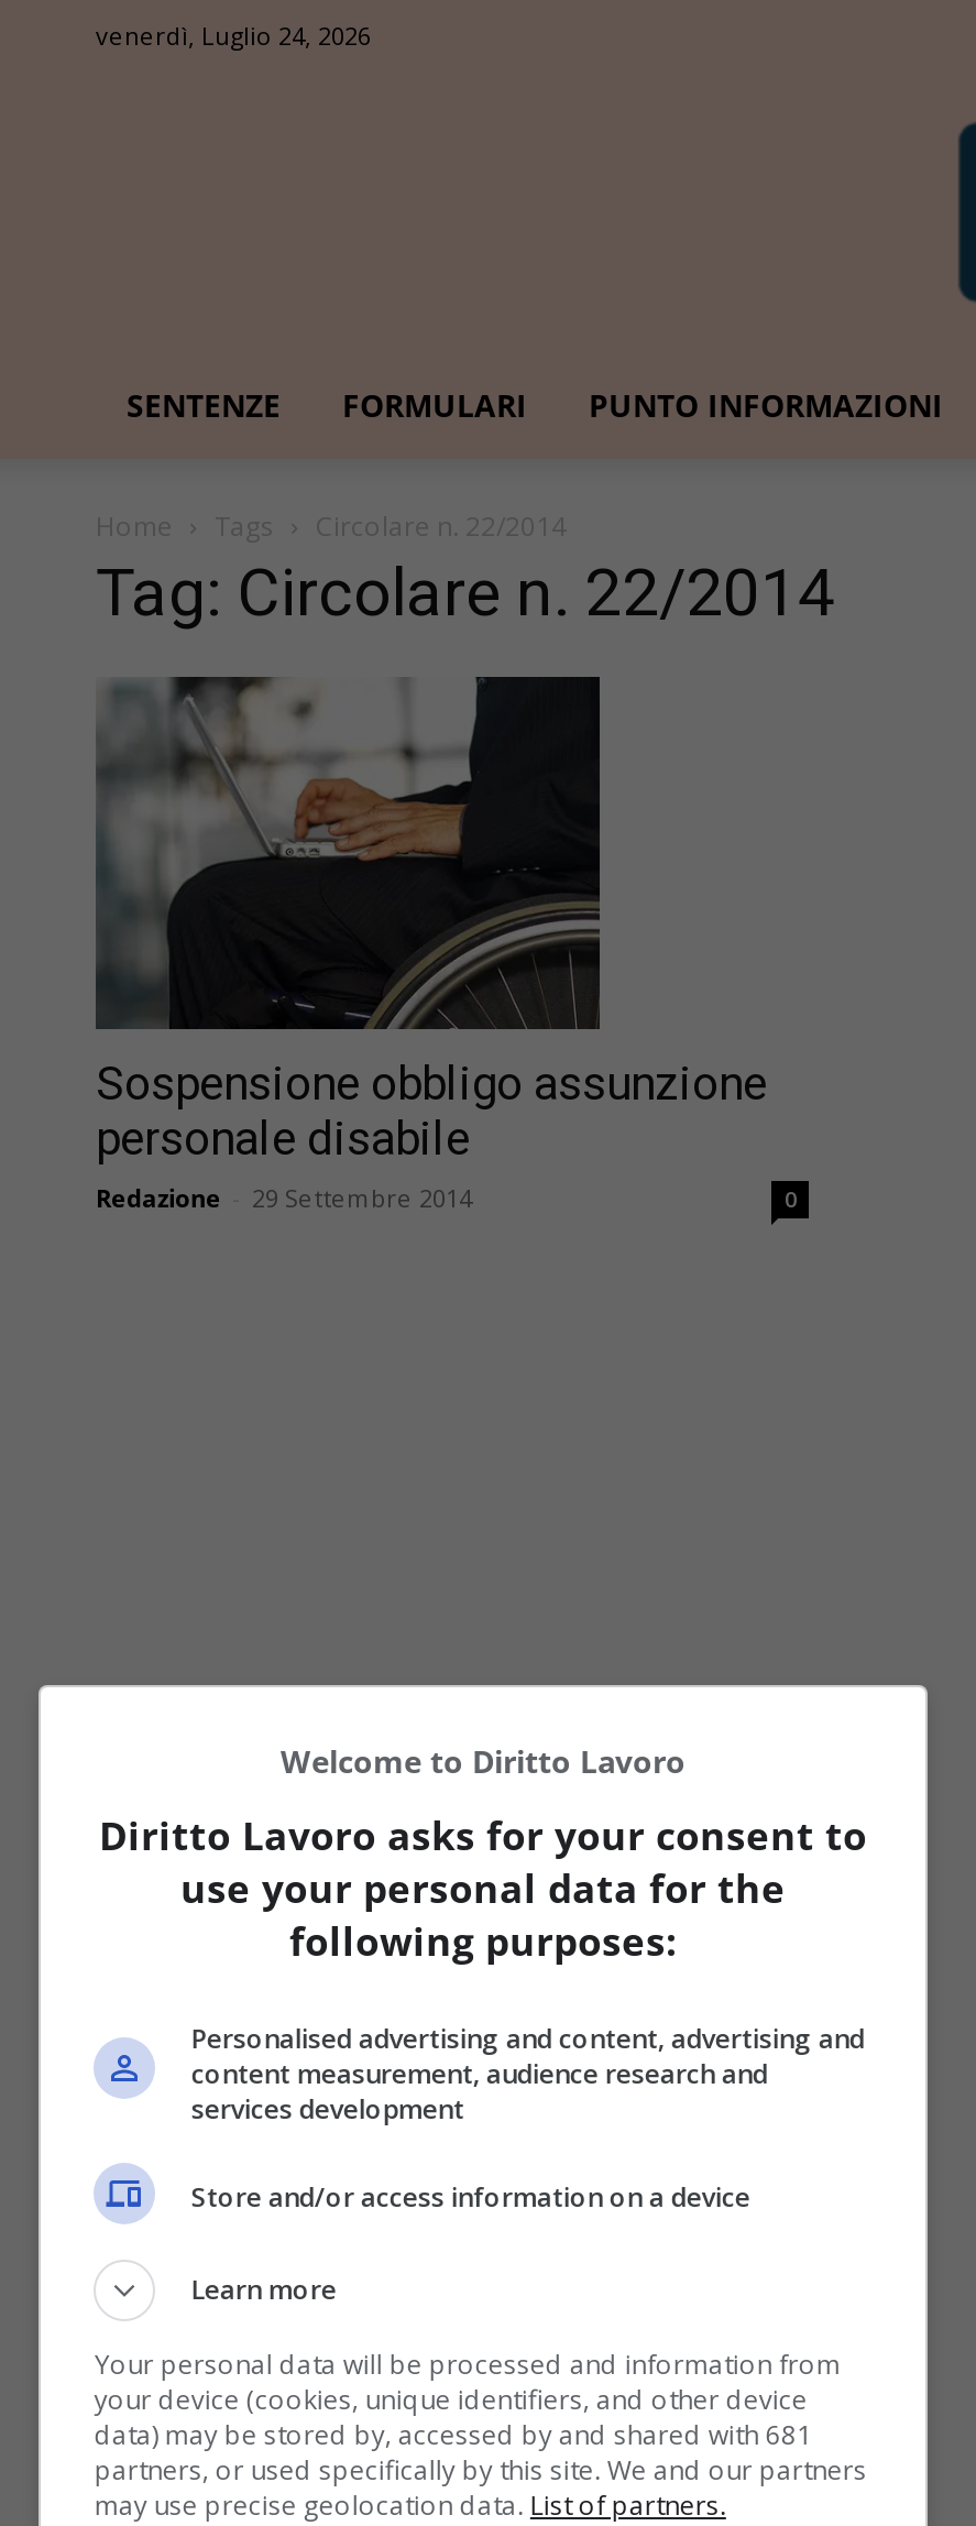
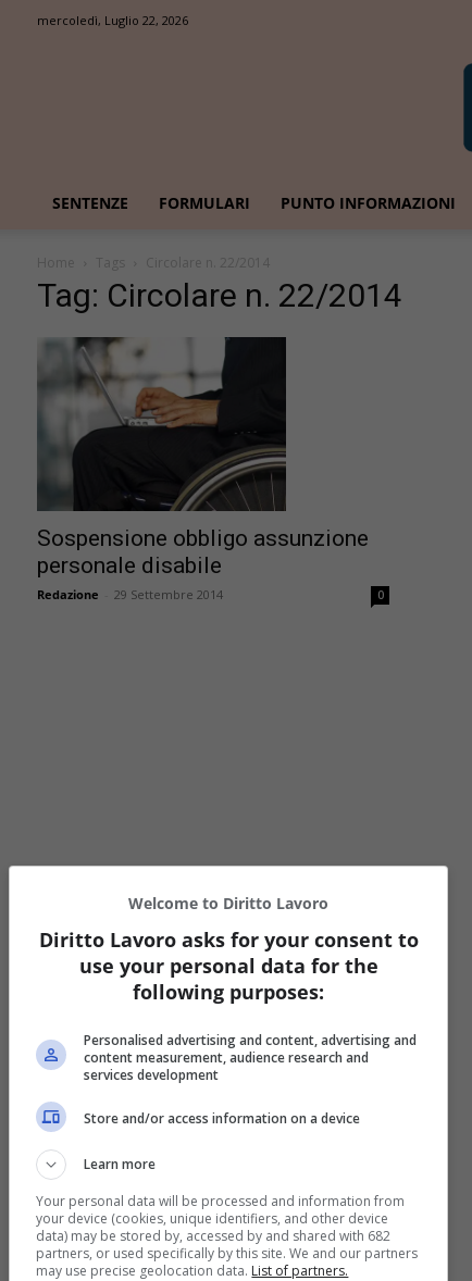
- venerdì, Luglio 24, 2026
+ mercoledì, Luglio 22, 2026

- data) may be stored by, accessed by and shared with 681
+ data) may be stored by, accessed by and shared with 682
